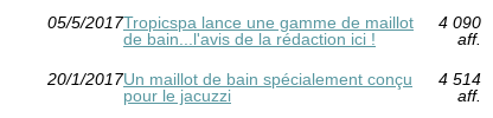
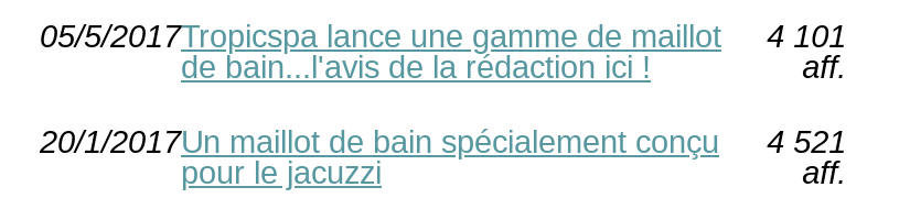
- 05/5/2017Tropicspa lance une gamme de maillot 4 090
+ 05/5/2017Tropicspa lance une gamme de maillot 4 101

- 20/1/2017Un maillot de bain spécialement conçu 4 514
+ 20/1/2017Un maillot de bain spécialement conçu 4 521
